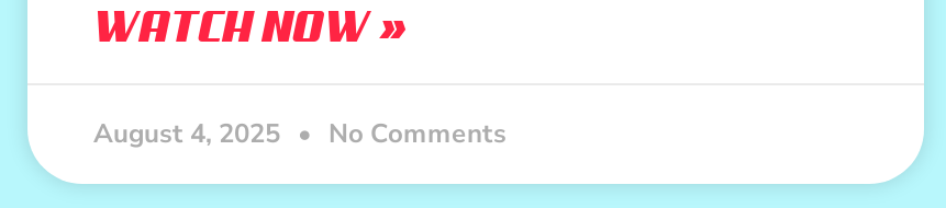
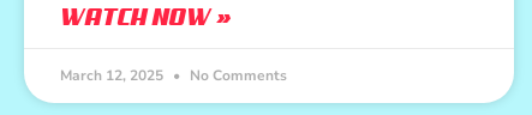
- August 4, 2025 No Comments
+ March 12, 2025 No Comments
